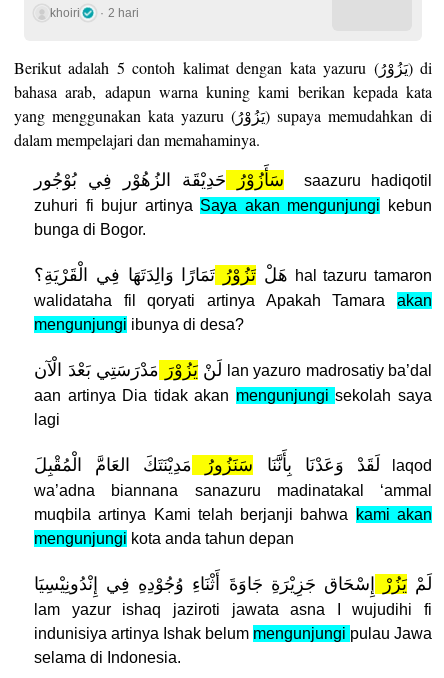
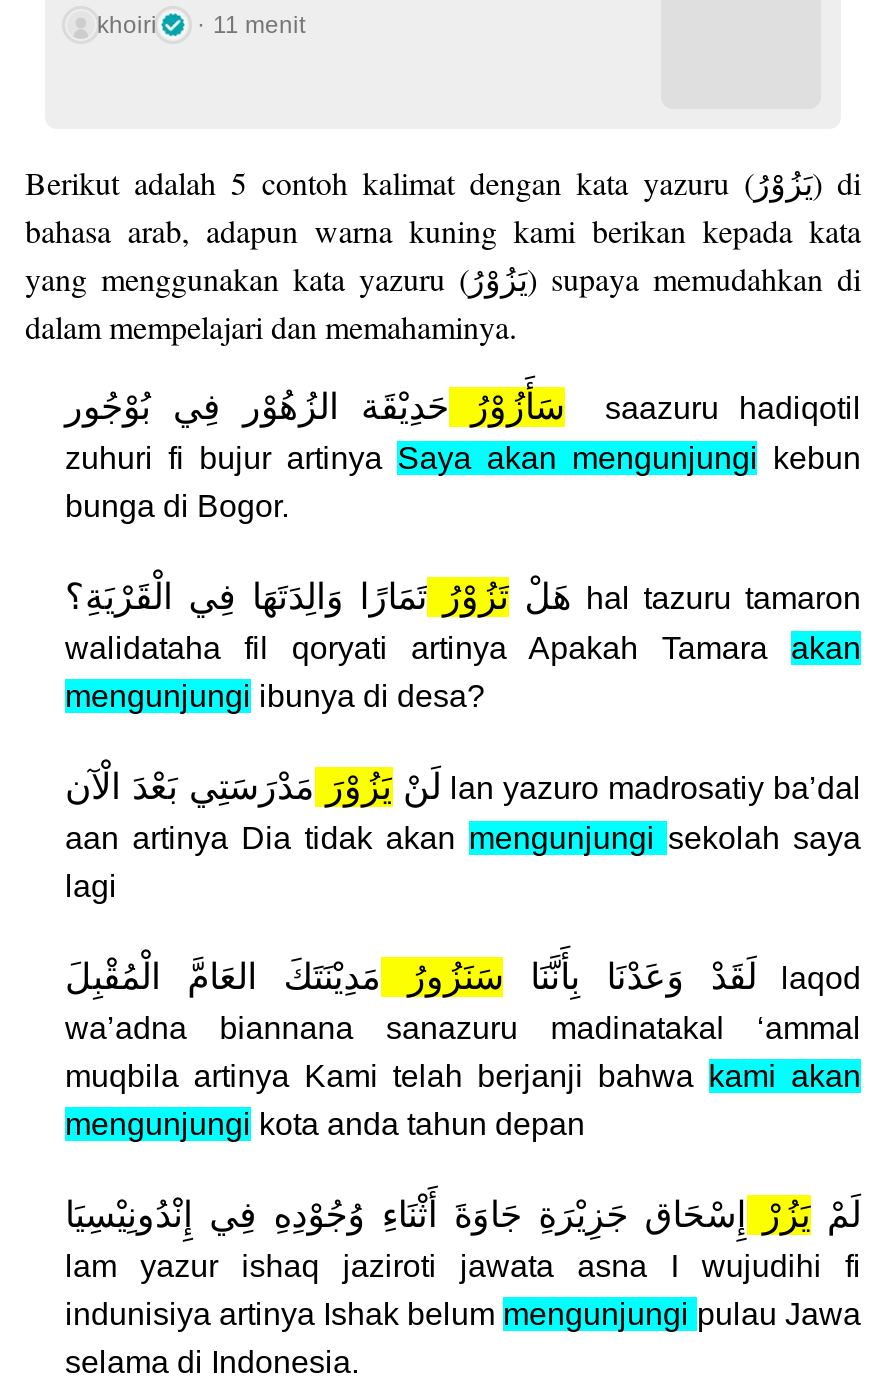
- khoiri 2 hari
+ khoiri 11 menit
